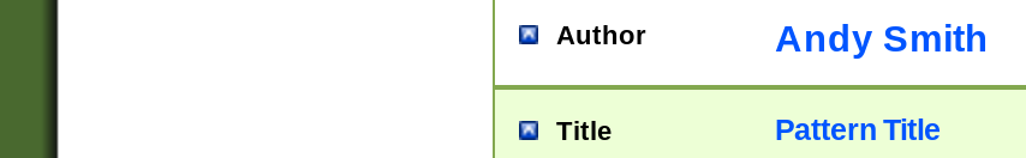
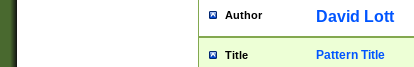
- Andy Smith
+ David Lott
